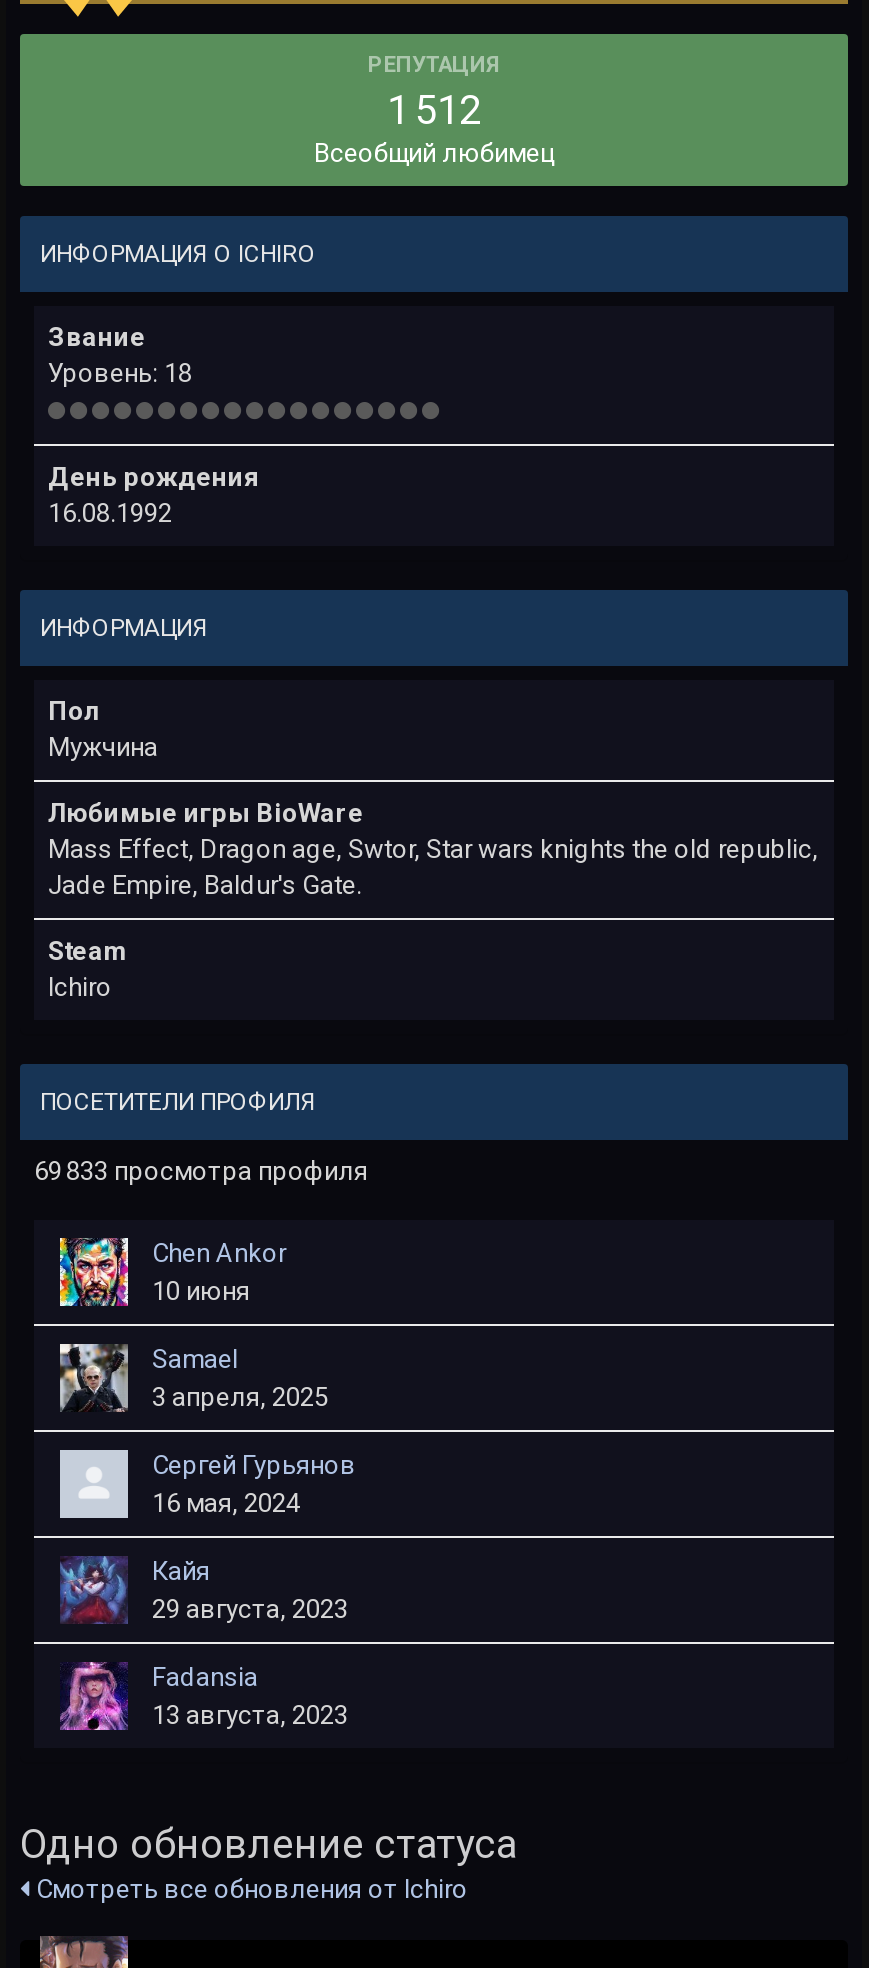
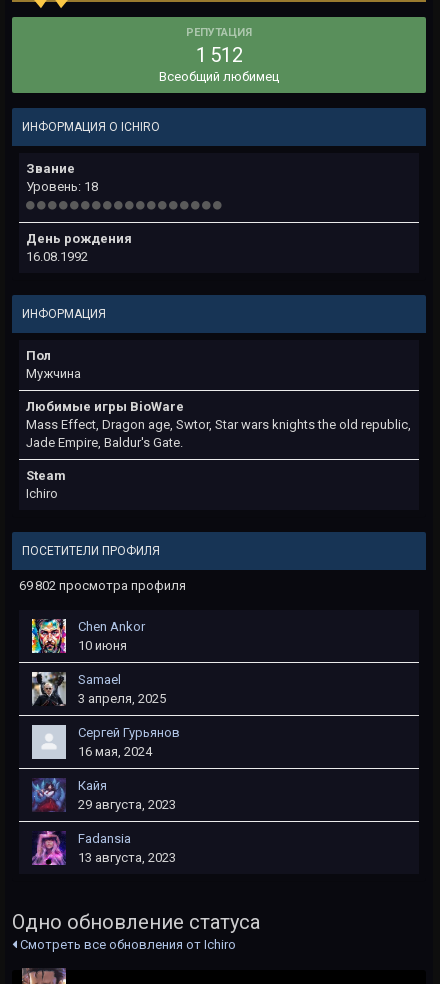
- 69 833 просмотра профиля
+ 69 802 просмотра профиля
